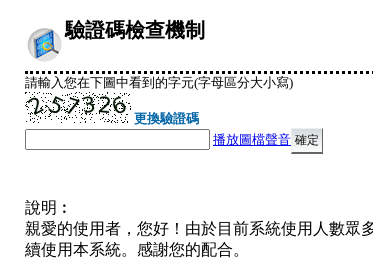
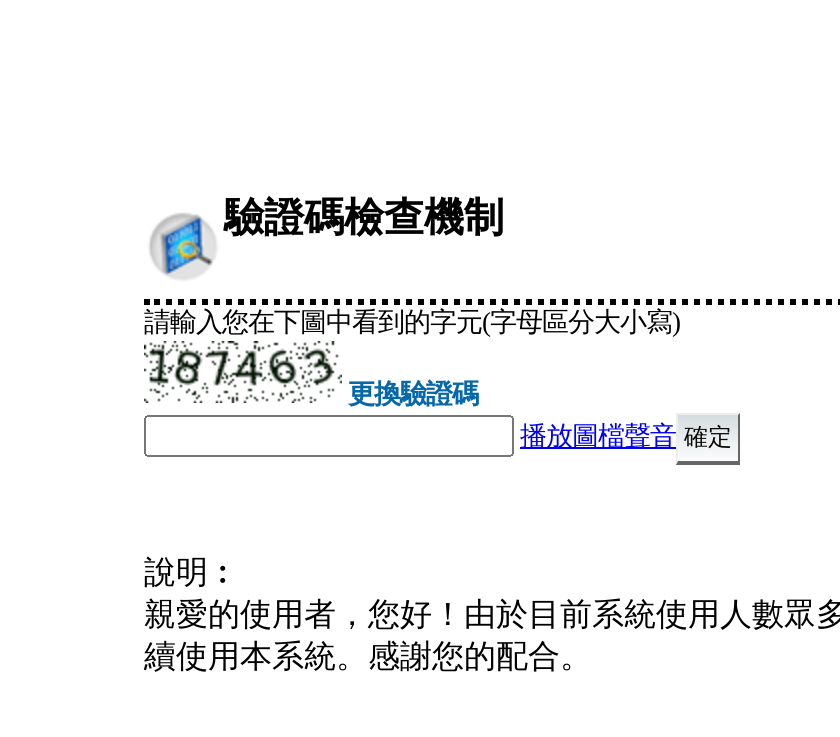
- [image]
+ [image]
